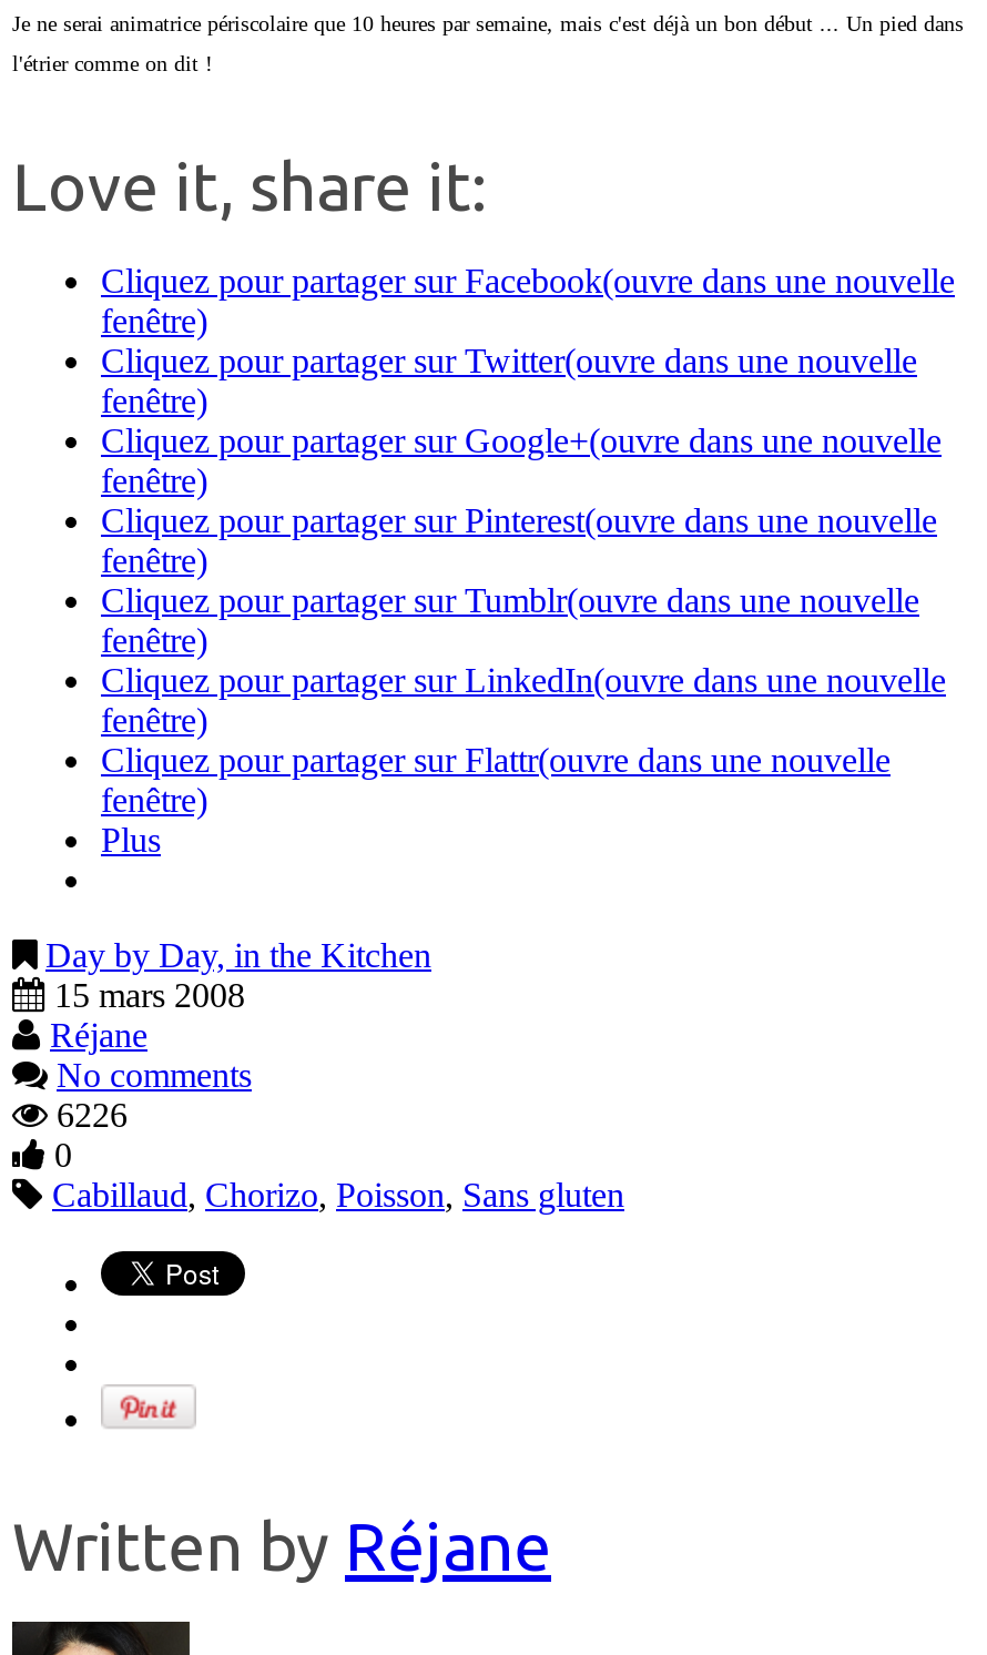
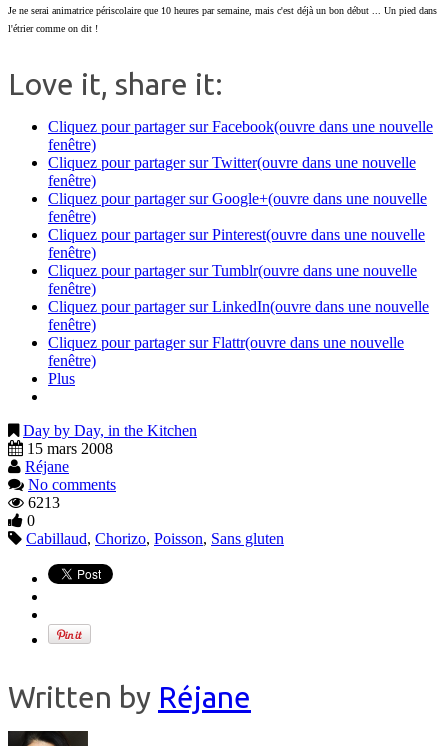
- 6226
+ 6213
